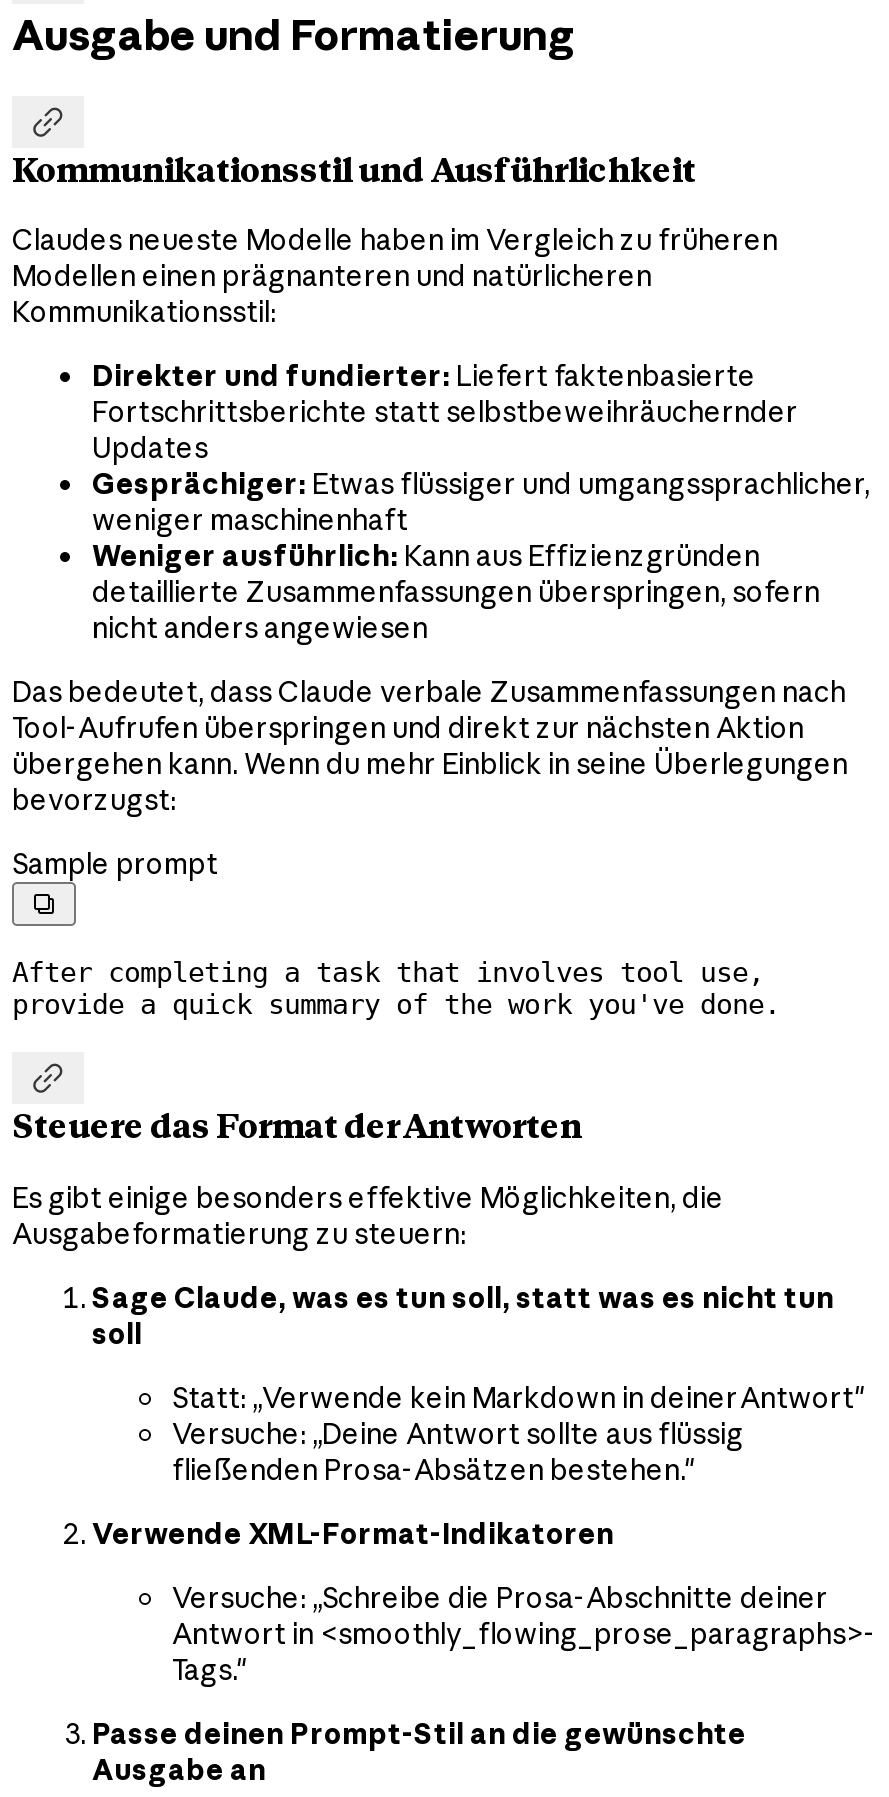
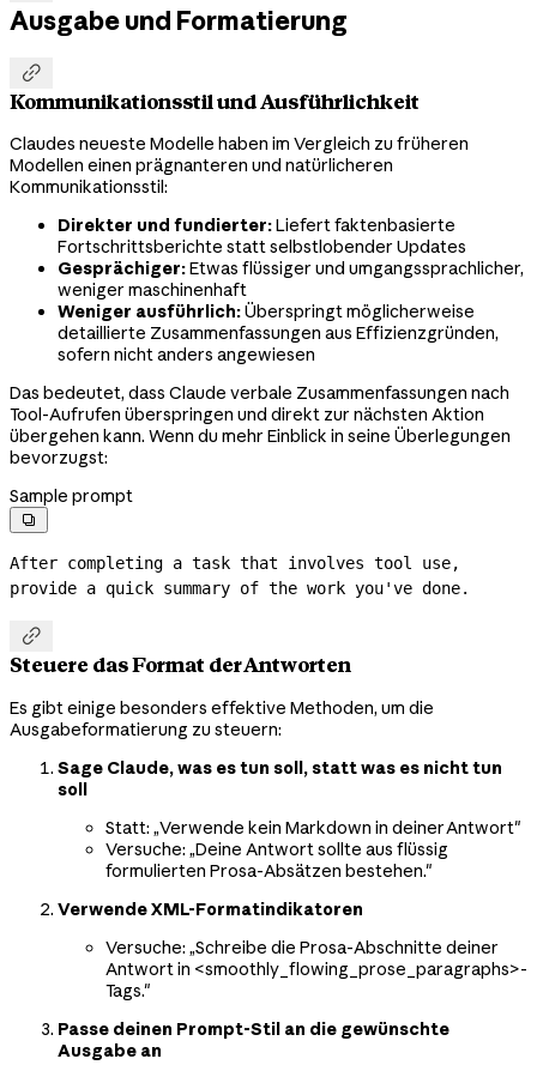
- Fortschrittsberichte statt selbstbeweihräuchernder
- Updates
+ Fortschrittsberichte statt selbstlobender Updates

- Weniger ausführlich: Kann aus Effizienzgründen
- detaillierte Zusammenfassungen überspringen, sofern
- nicht anders angewiesen
+ Weniger ausführlich: Überspringt möglicherweise
+ detaillierte Zusammenfassungen aus Effizienzgründen,
+ sofern nicht anders angewiesen

- Es gibt einige besonders effektive Möglichkeiten, die
+ Es gibt einige besonders effektive Methoden, um die

- fließenden Prosa-Absätzen bestehen."
+ formulierten Prosa-Absätzen bestehen."

- Verwende XML-Format-Indikatoren
+ Verwende XML-Formatindikatoren
